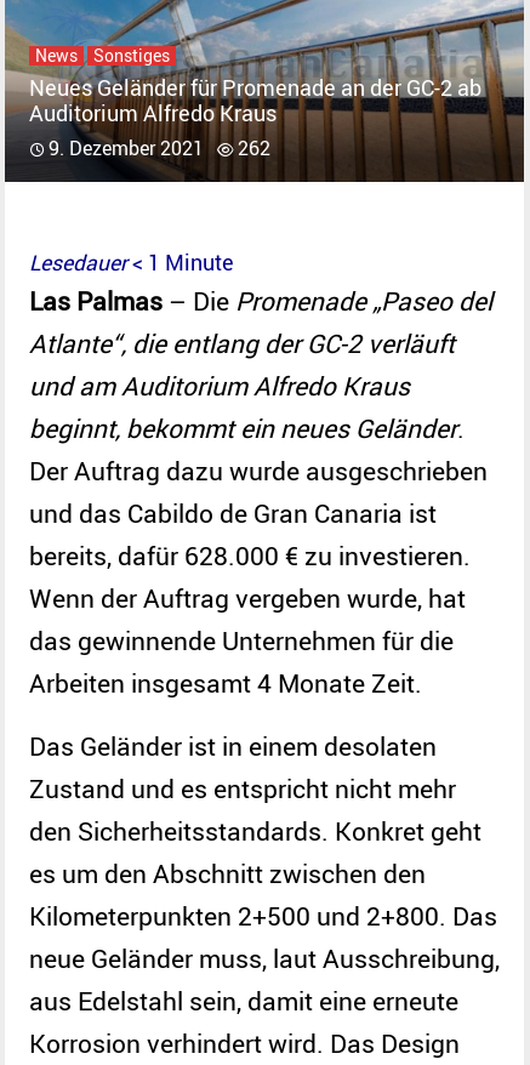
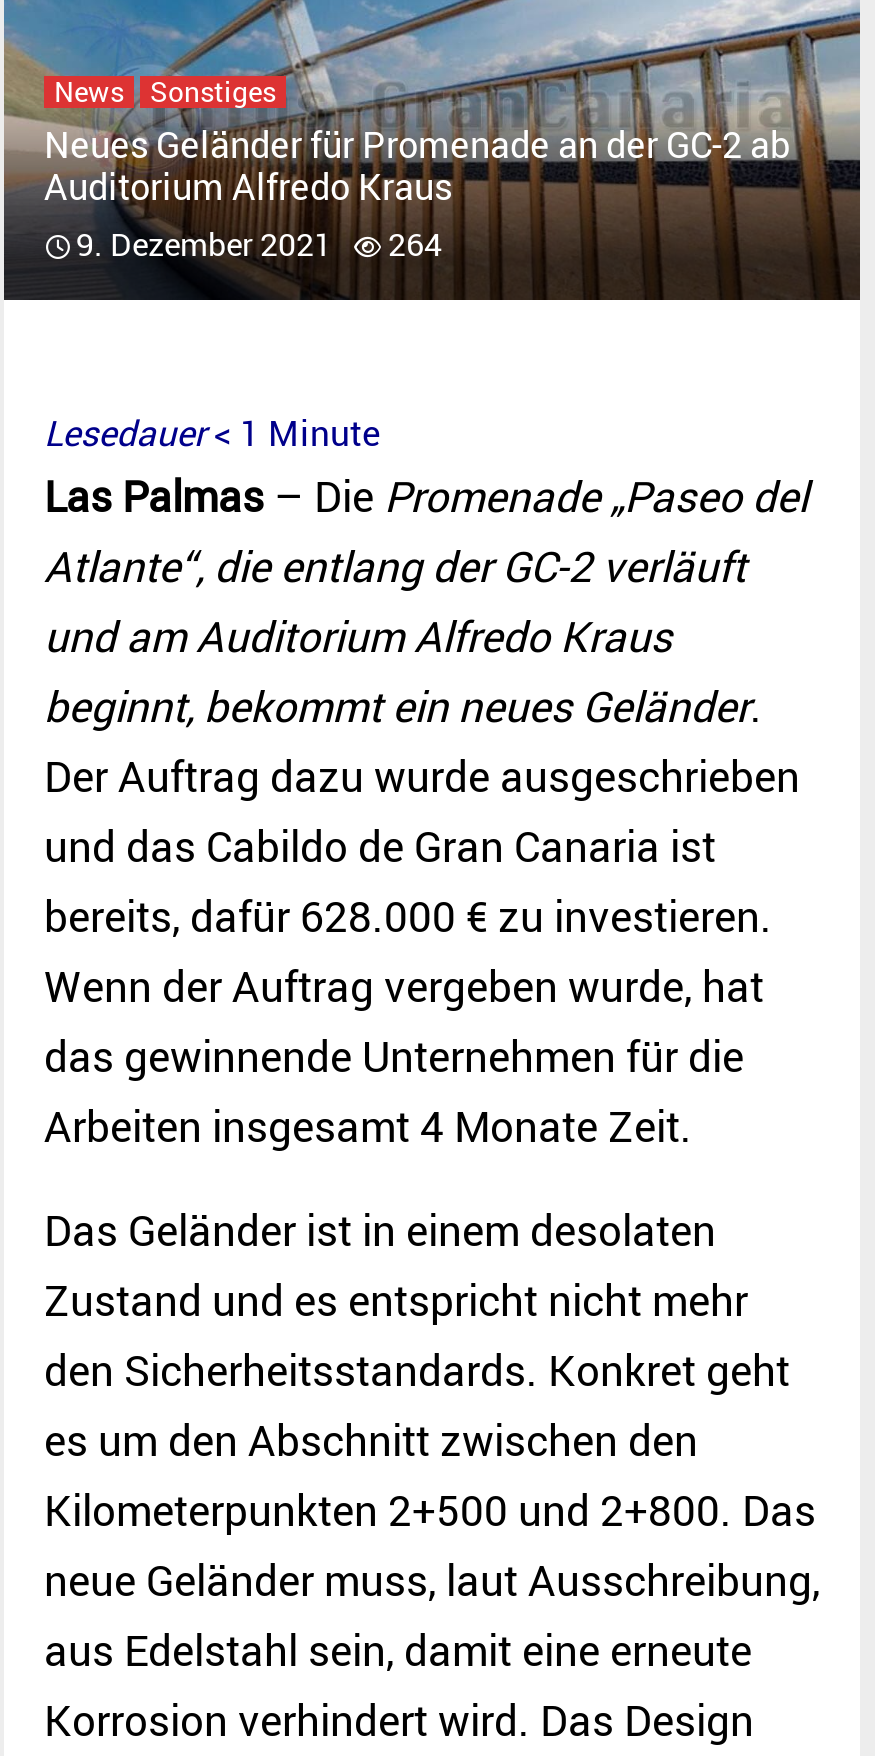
- 9. Dezember 2021 262
+ 9. Dezember 2021 264
